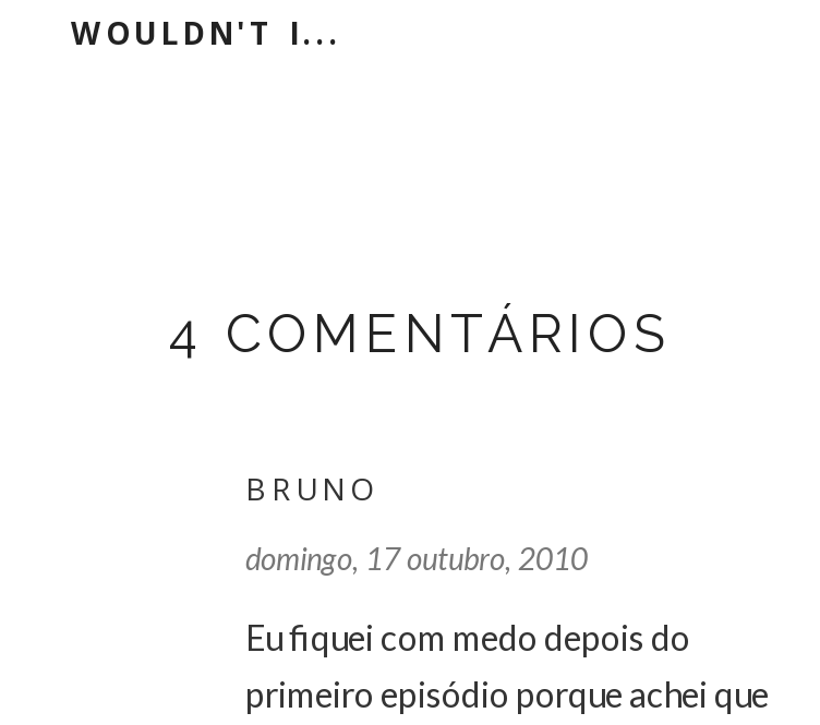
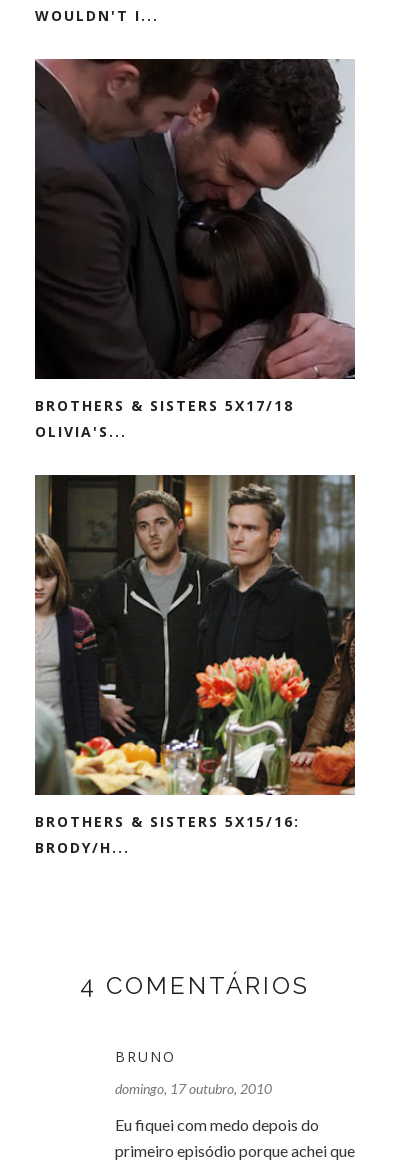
+ [image]
+ BROTHERS & SISTERS 5X17/18
+ OLIVIA'S...

+ [image]
+ BROTHERS & SISTERS 5X15/16:
+ BRODY/H...
